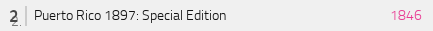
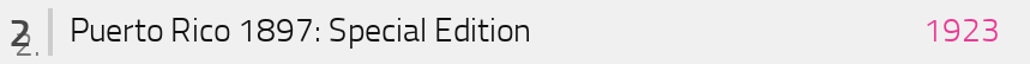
- 1846
+ 1923
